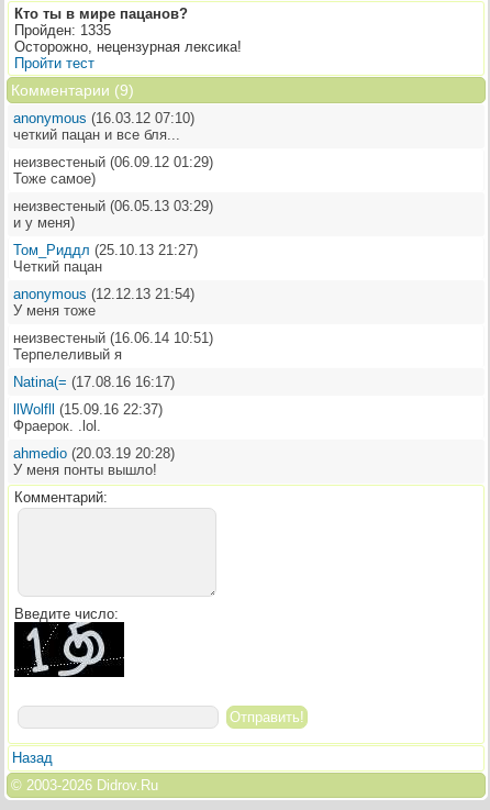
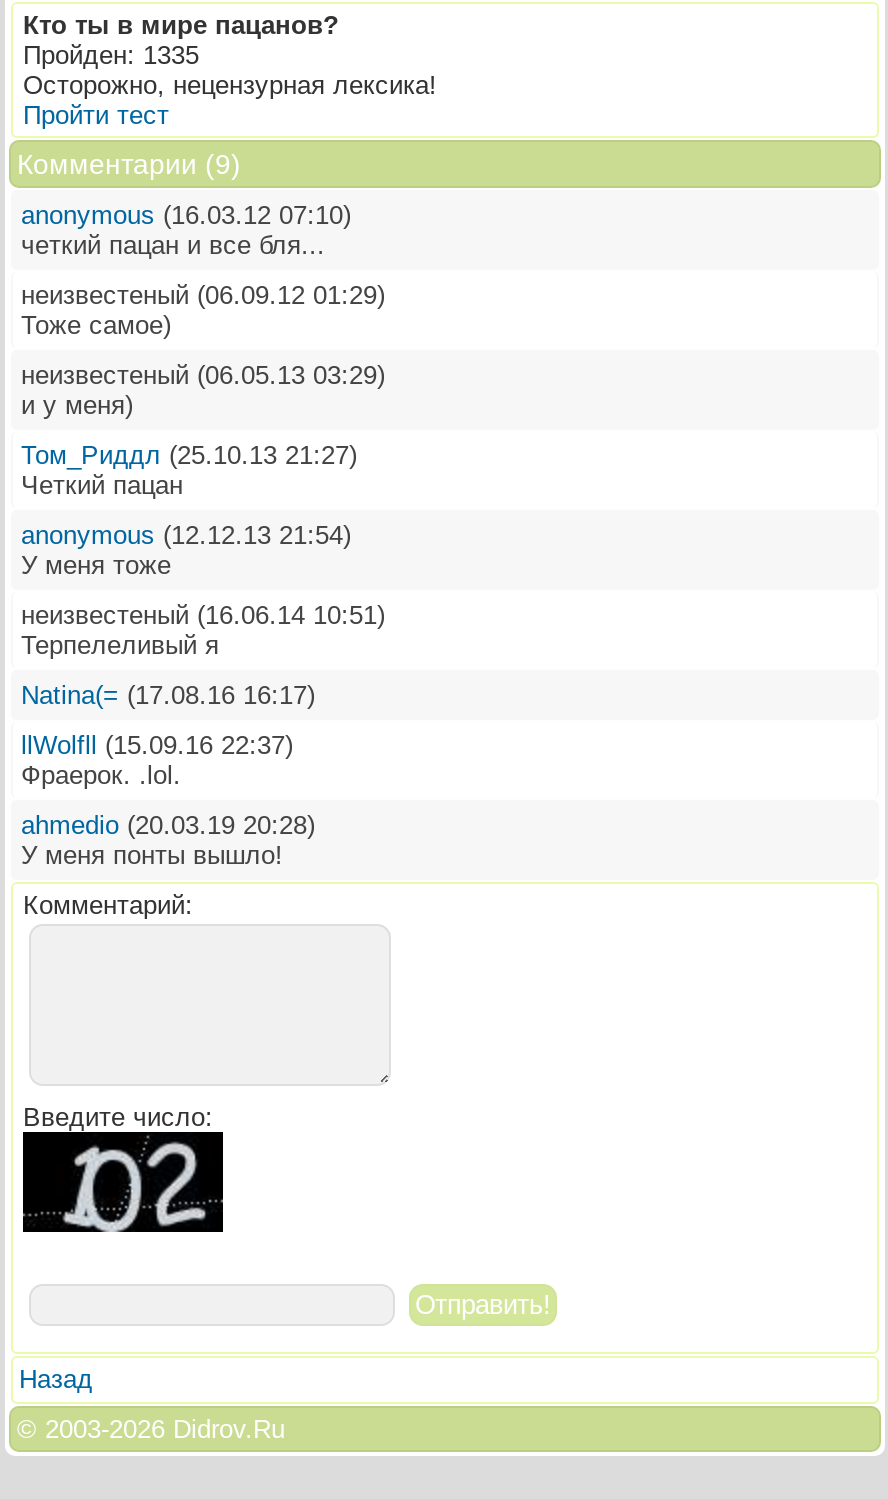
- [image]
+ [image]
